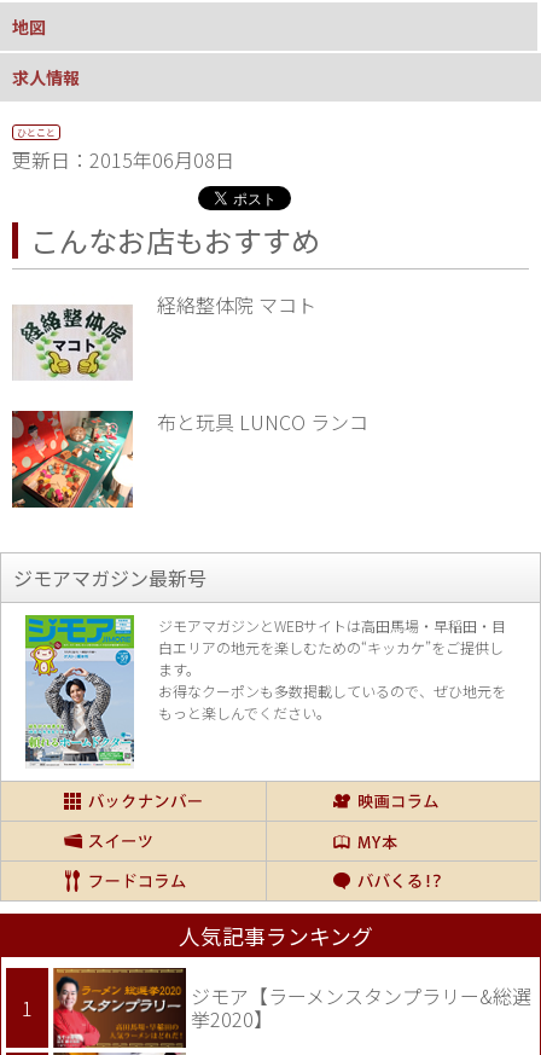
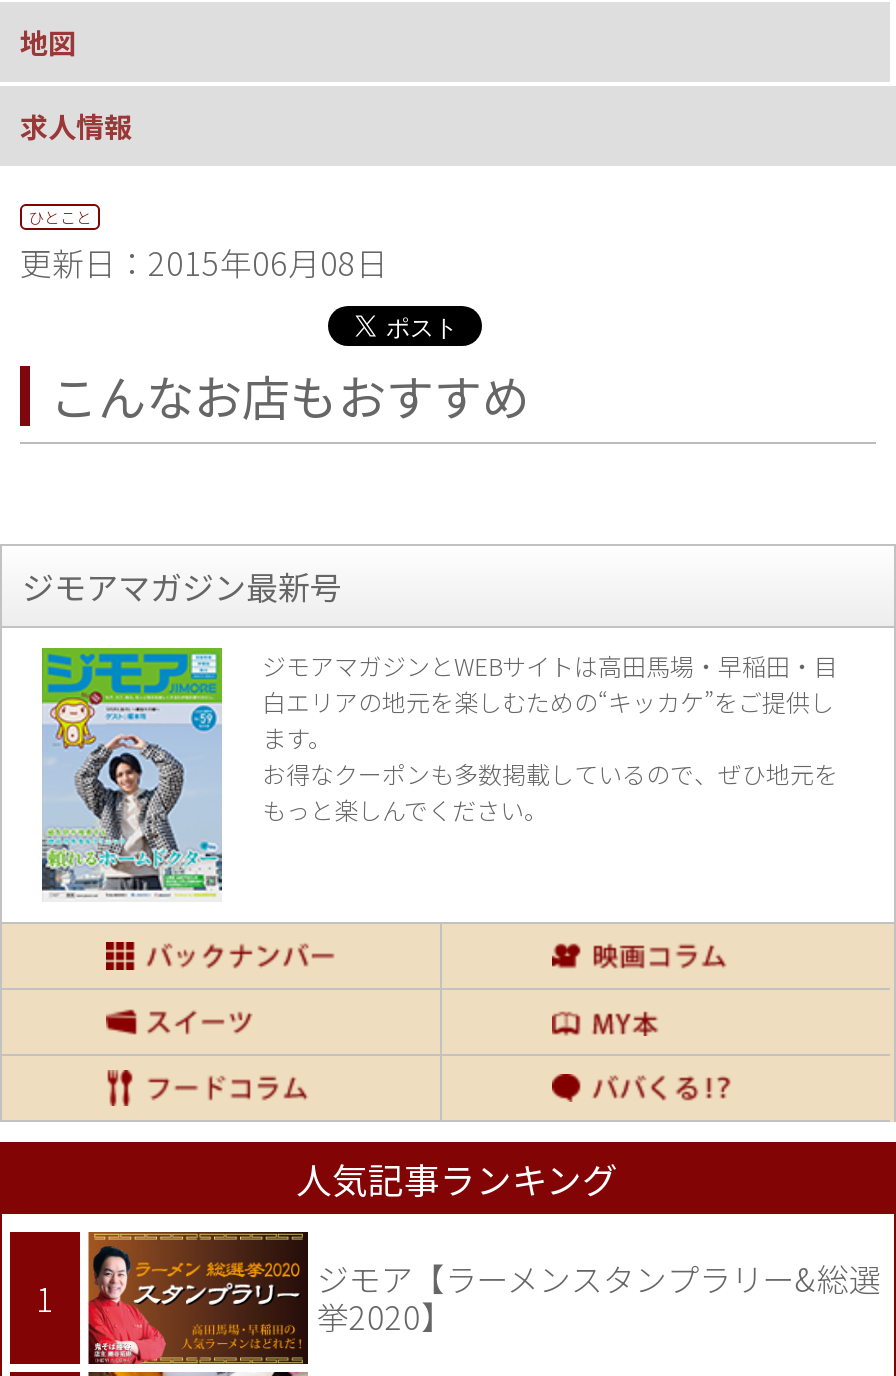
- [image]
- 経絡整体院 マコト

- [image]
- 布と玩具 LUNCO ランコ
